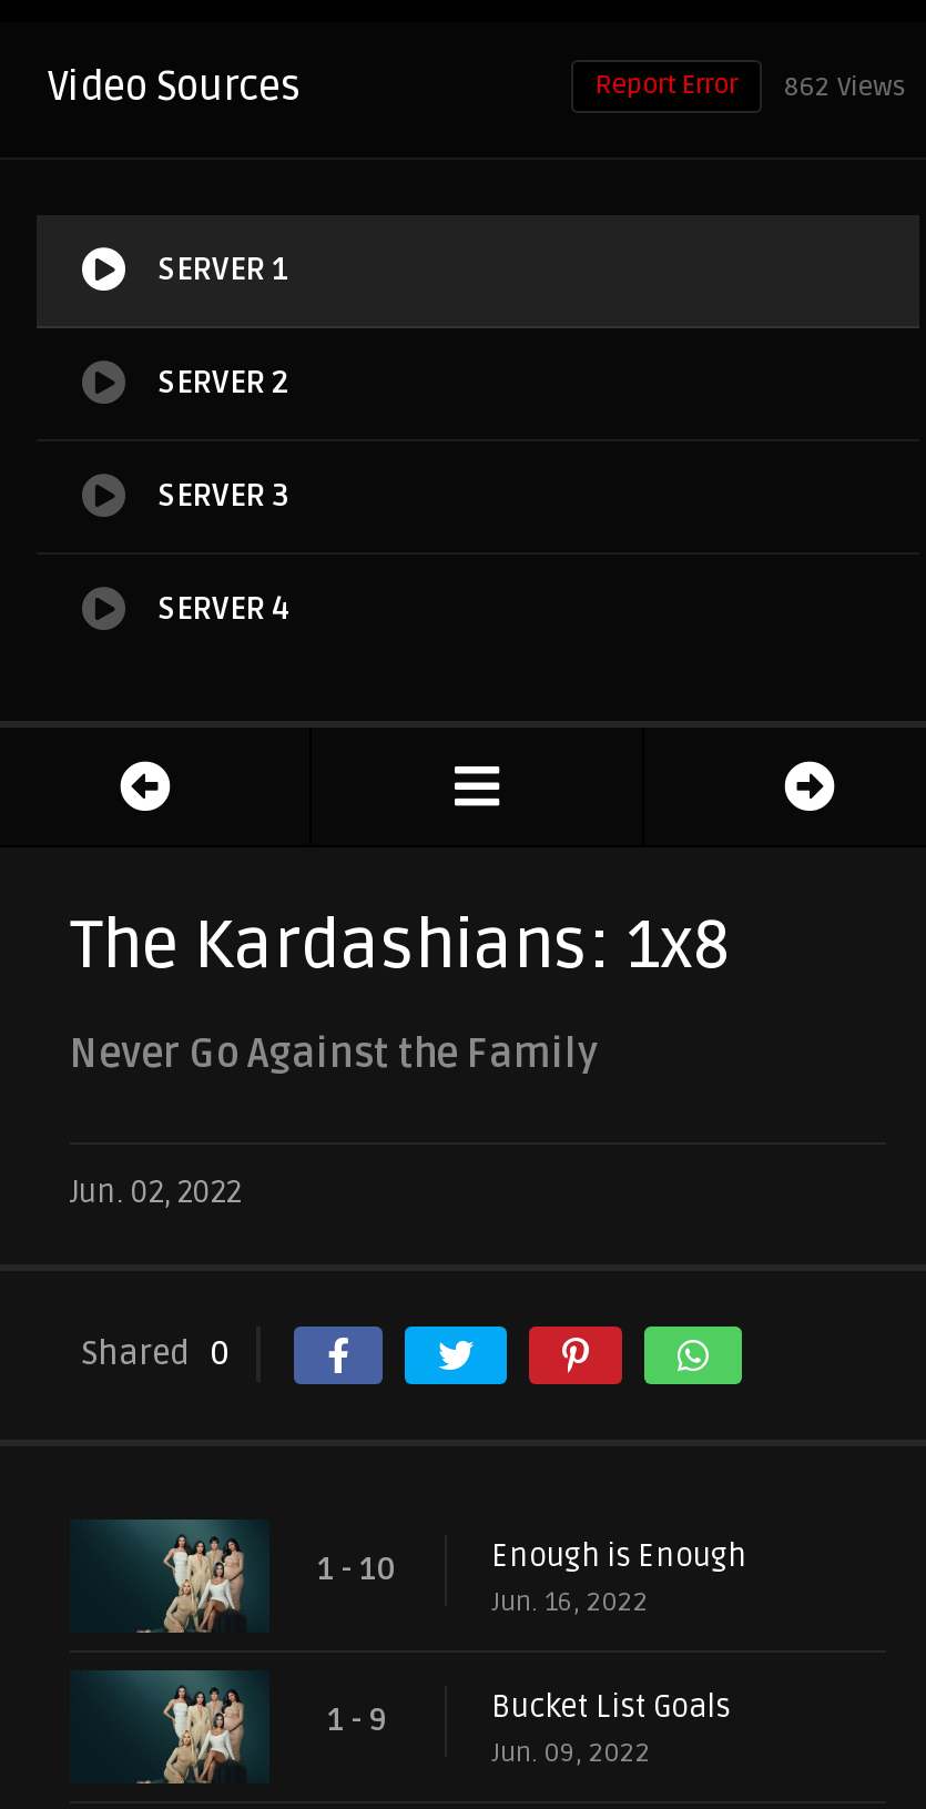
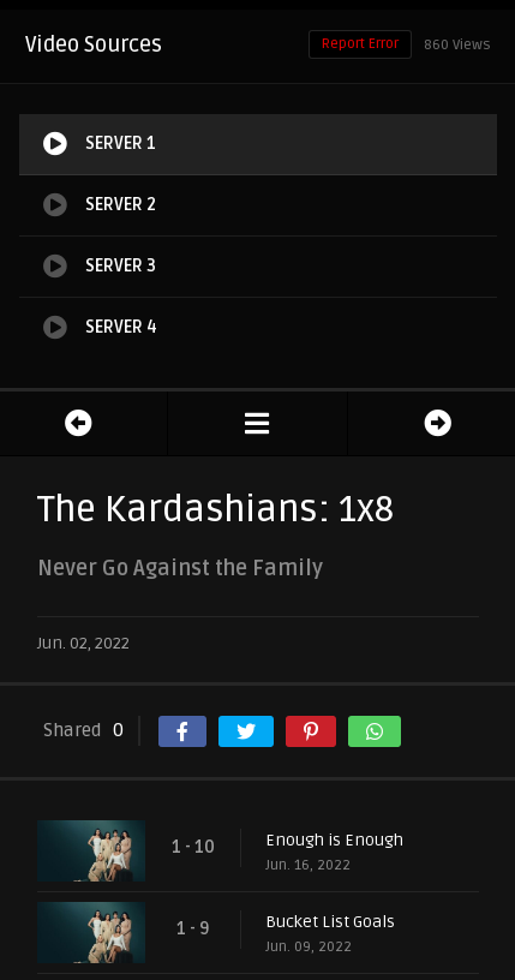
- Report Error 862 Views
+ Report Error 860 Views
